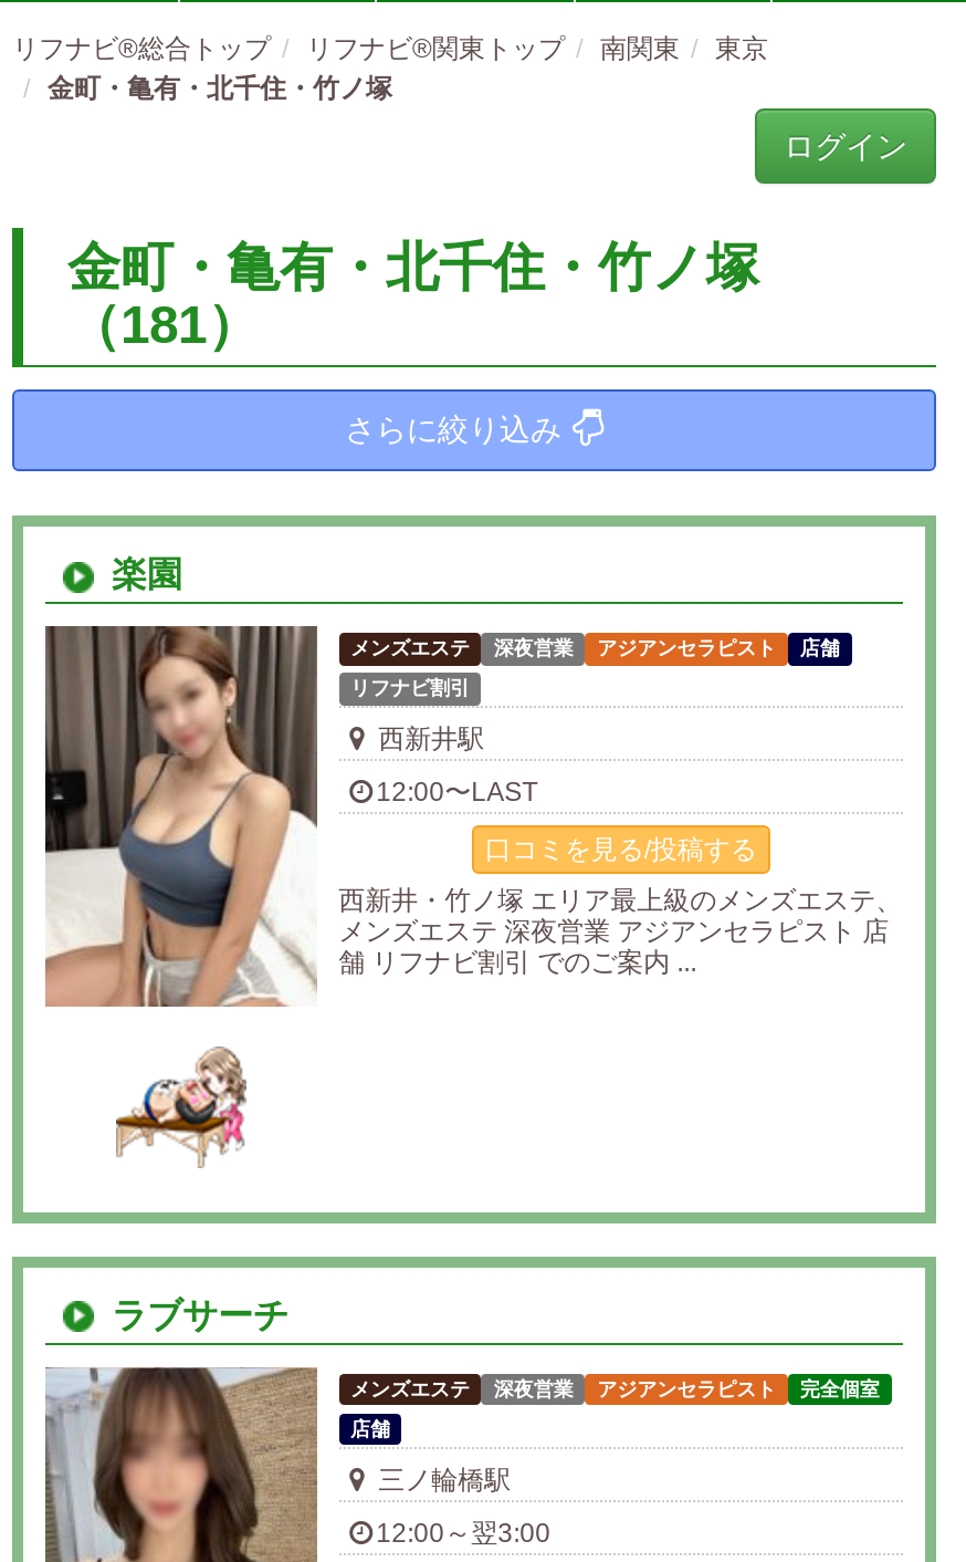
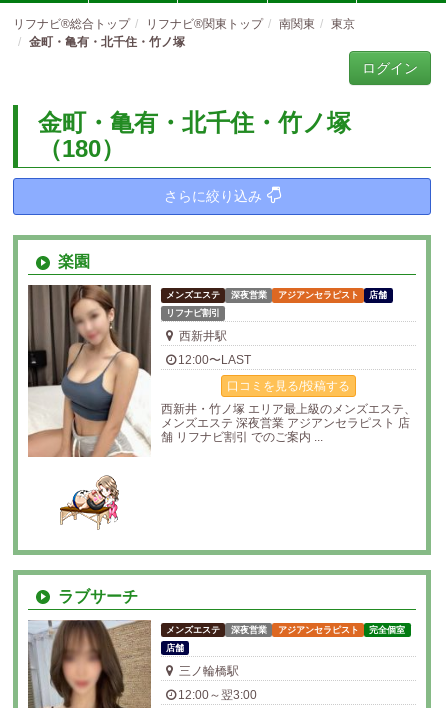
- （181）
+ （180）
